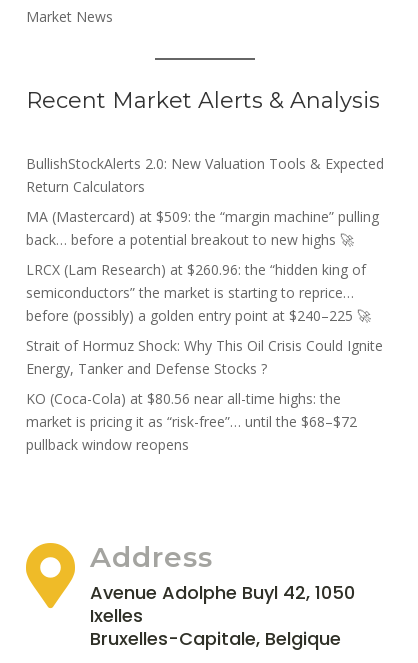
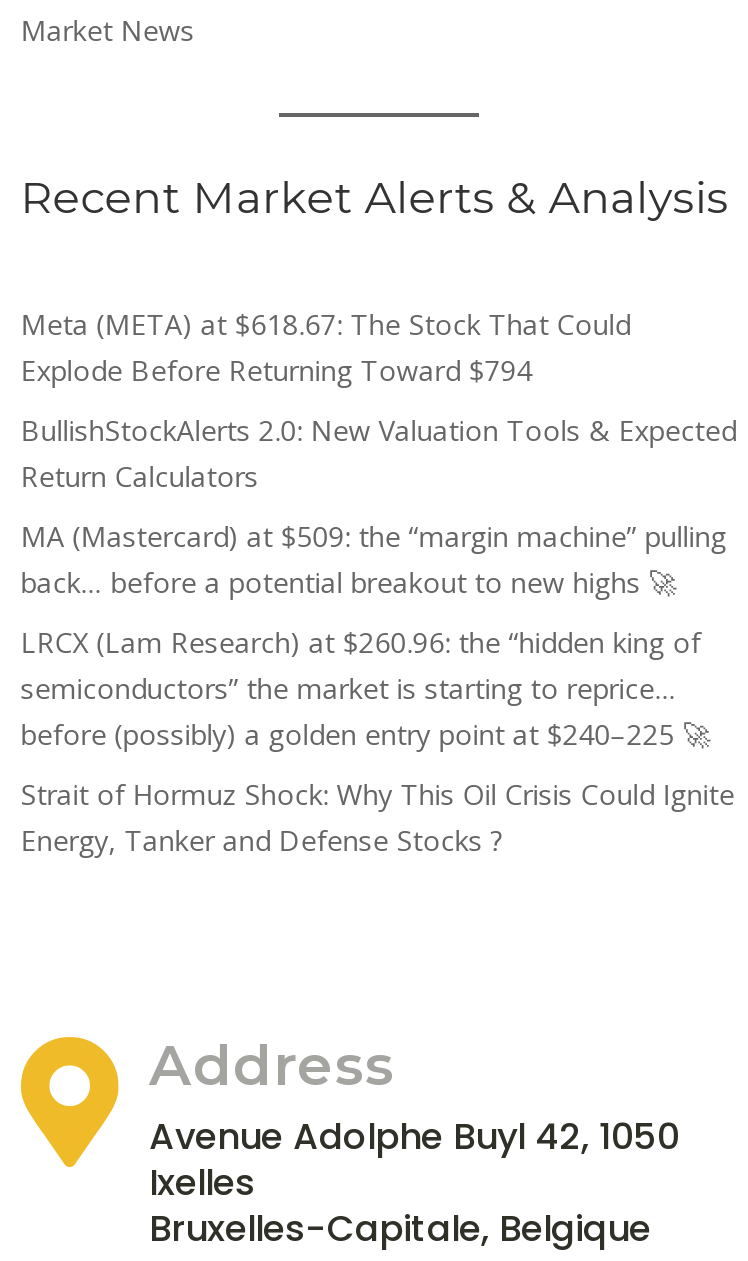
+ Meta (META) at $618.67: The Stock That Could
+ Explode Before Returning Toward $794

moved down: BullishStockAlerts 2.0: New Valuation Tools & Expected | Return Calculators | MA (Mastercard) at $509: the “margin machine” pulling | LRCX (Lam Research) at $260.96: the “hidden king of | semiconductors” the market is starting to reprice… | Strait of Hormuz Shock: Why This Oil Crisis Could Ignite | Energy, Tanker and Defense Stocks ?

- KO (Coca-Cola) at $80.56 near all-time highs: the
- market is pricing it as “risk-free”… until the $68–$72
- pullback window reopens
